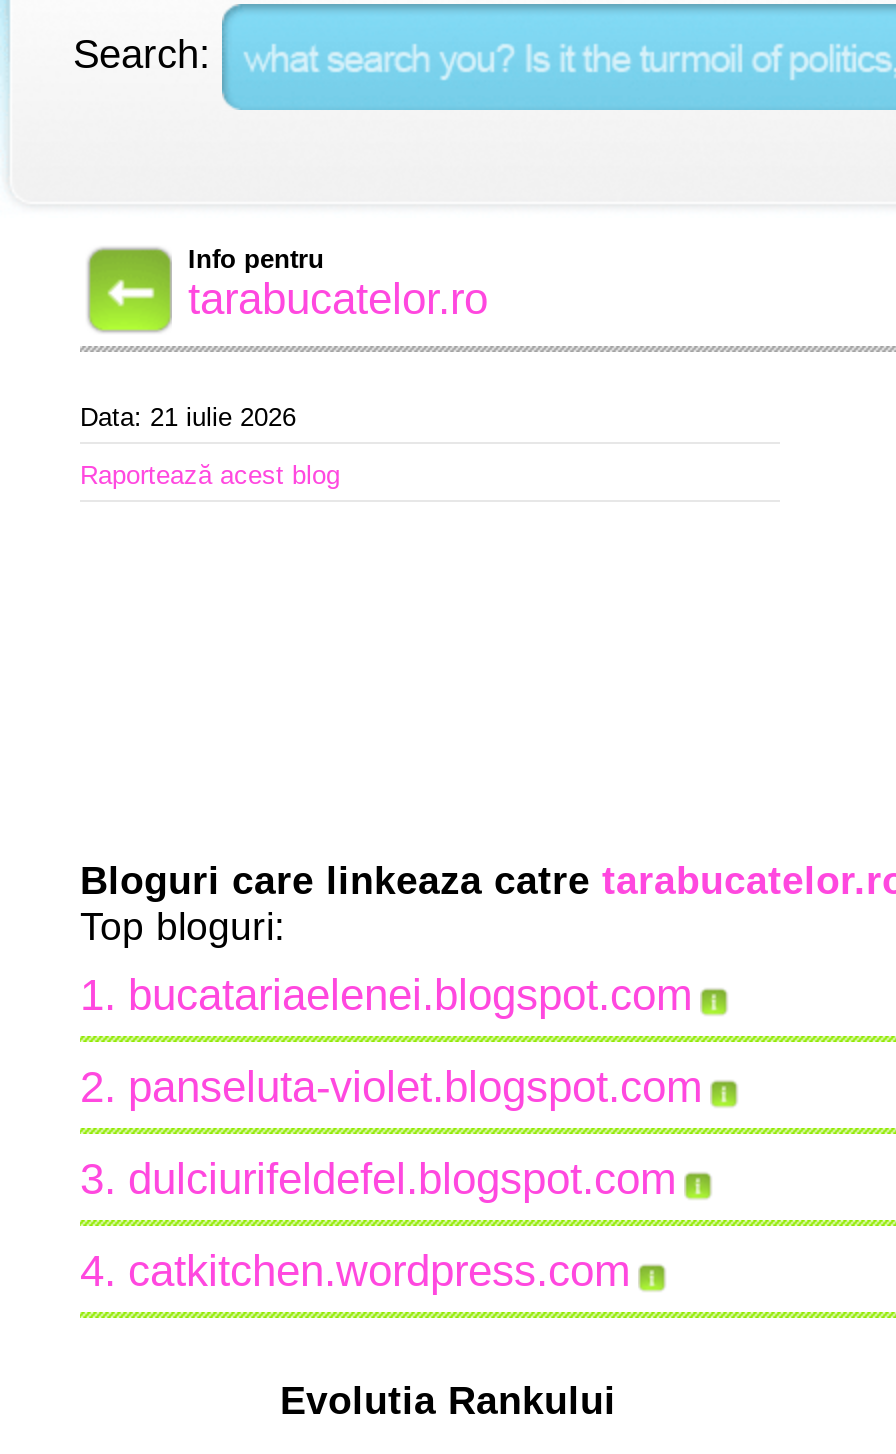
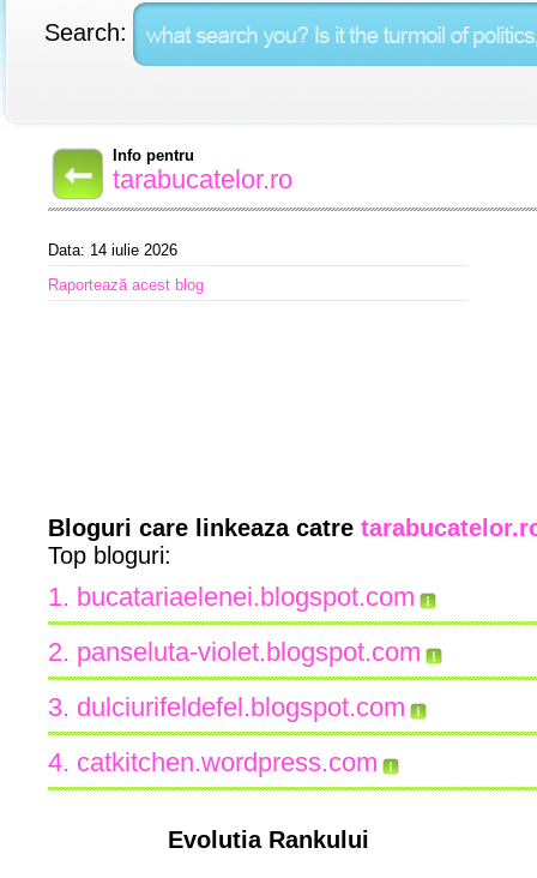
- Data: 21 iulie 2026
+ Data: 14 iulie 2026
